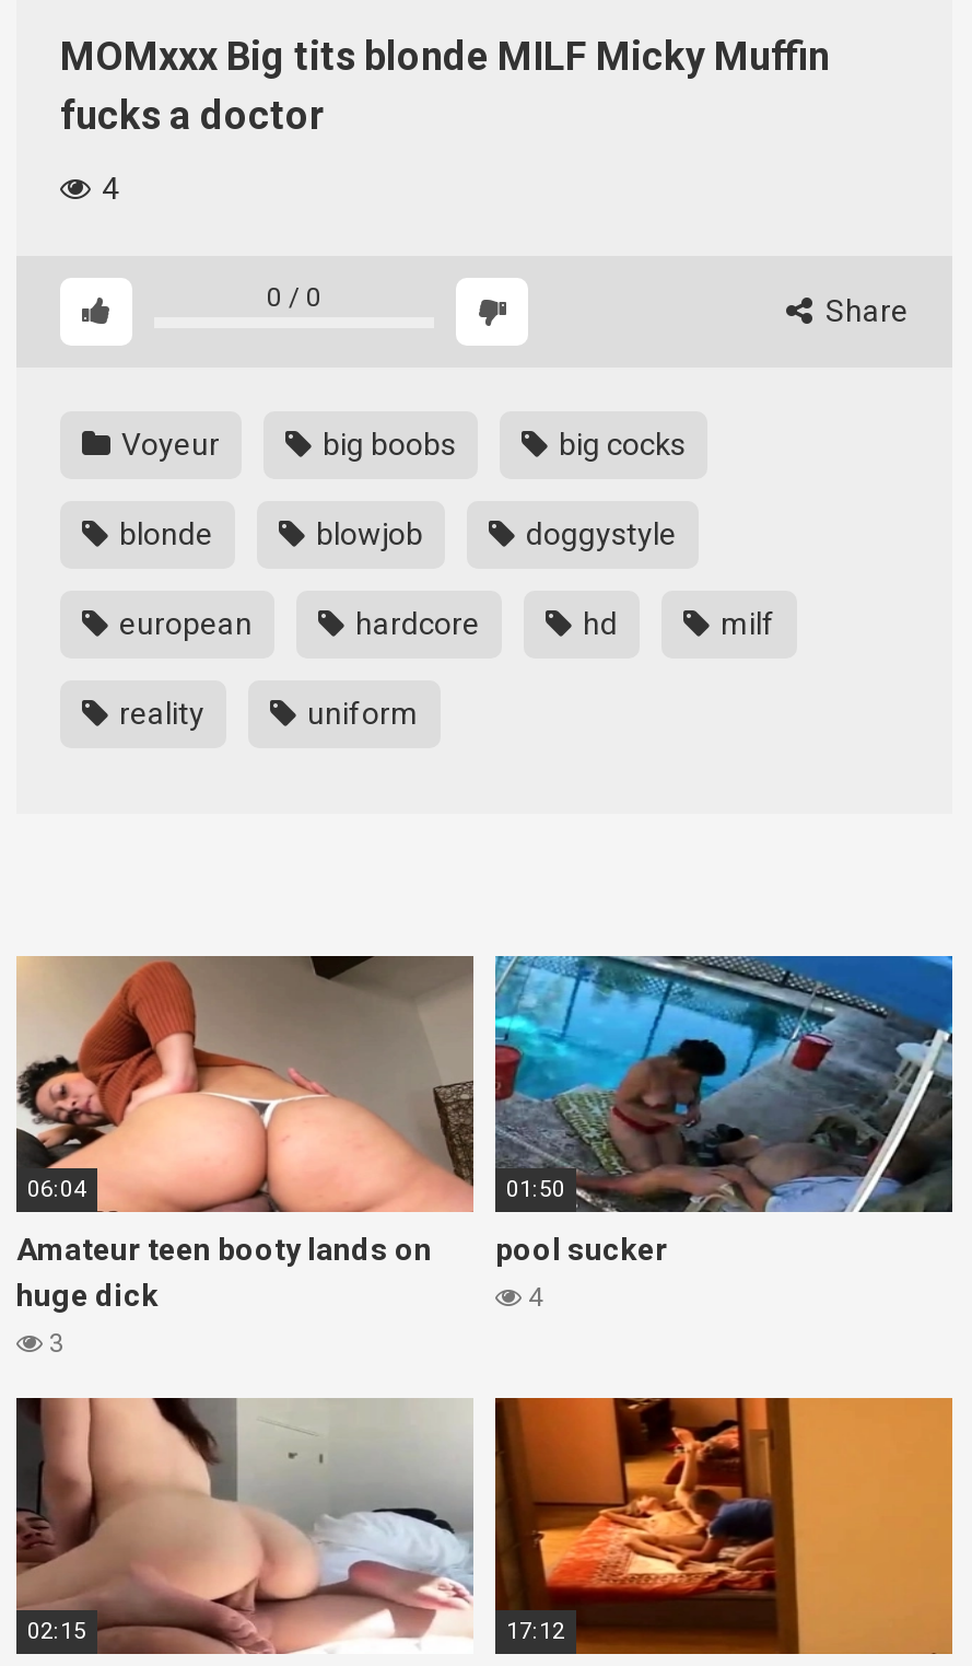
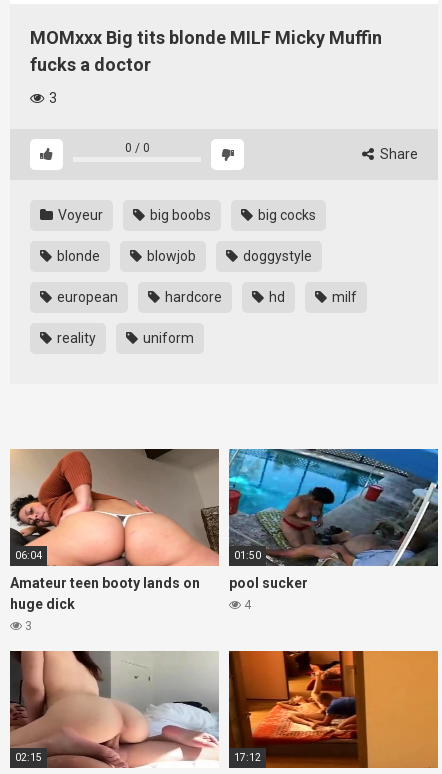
- 4
+ 3
